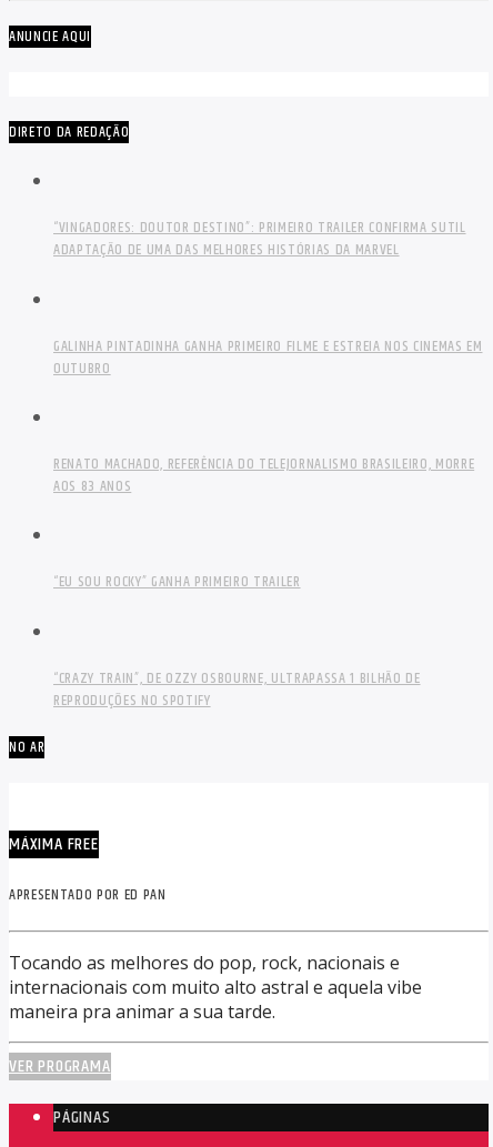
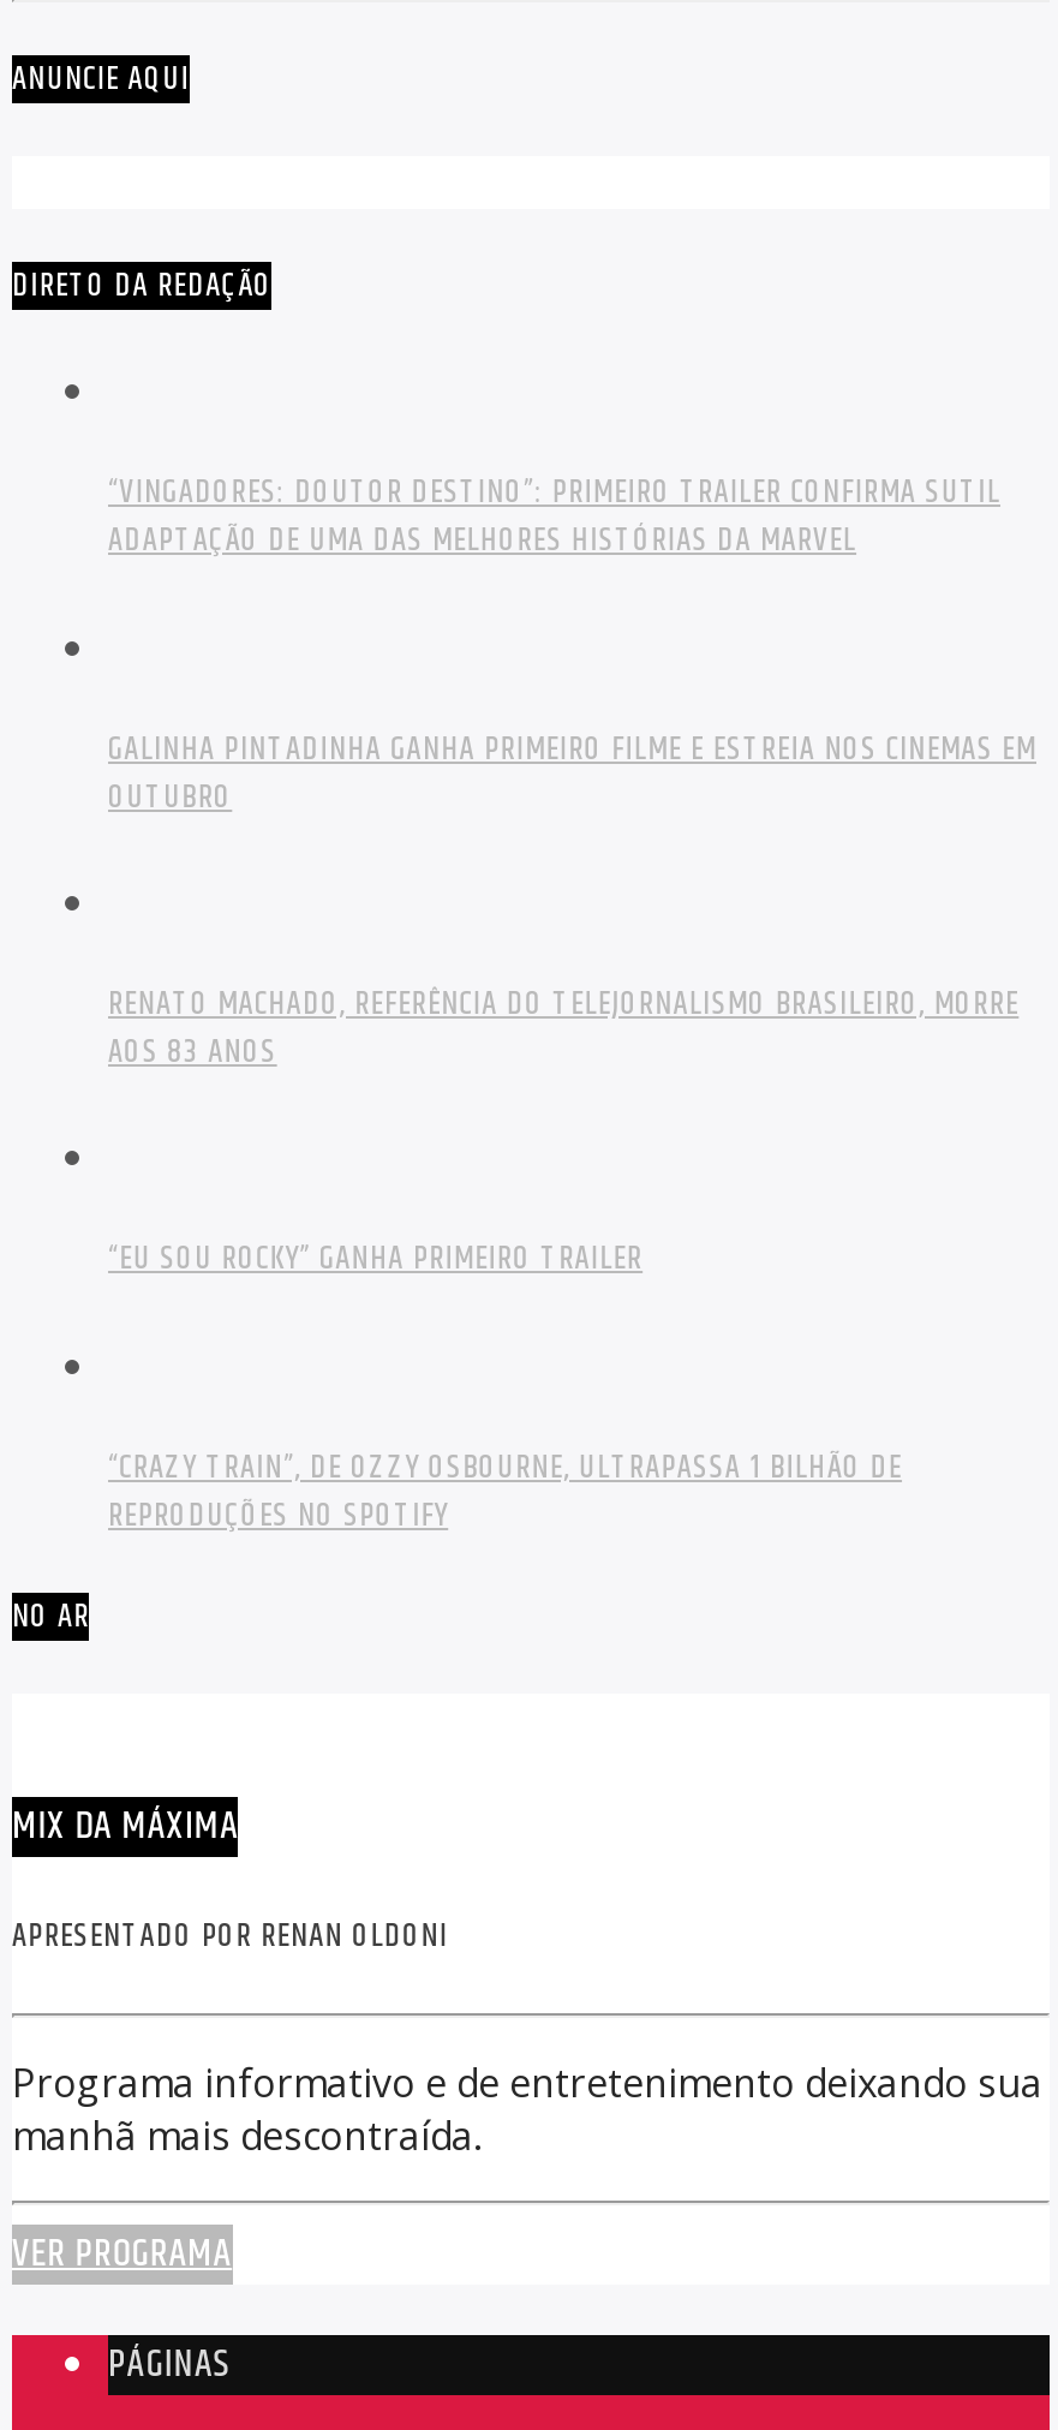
- MÁXIMA FREE
+ MIX DA MÁXIMA

- APRESENTADO POR ED PAN
+ APRESENTADO POR RENAN OLDONI

- Tocando as melhores do pop, rock, nacionais e
- internacionais com muito alto astral e aquela vibe
- maneira pra animar a sua tarde.
+ Programa informativo e de entretenimento deixando sua
+ manhã mais descontraída.
